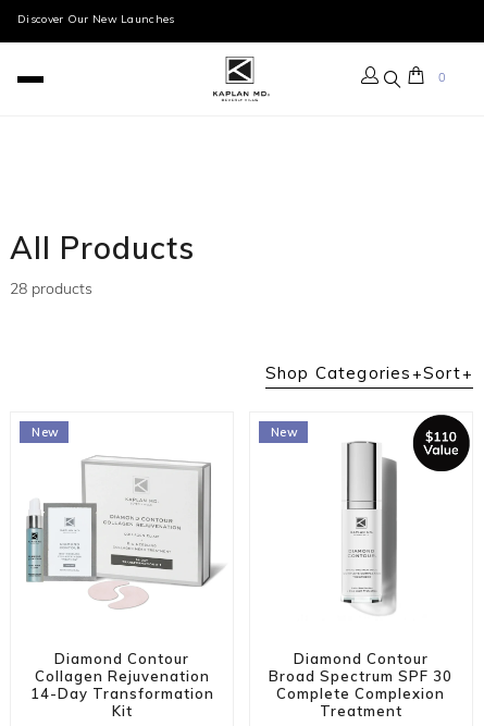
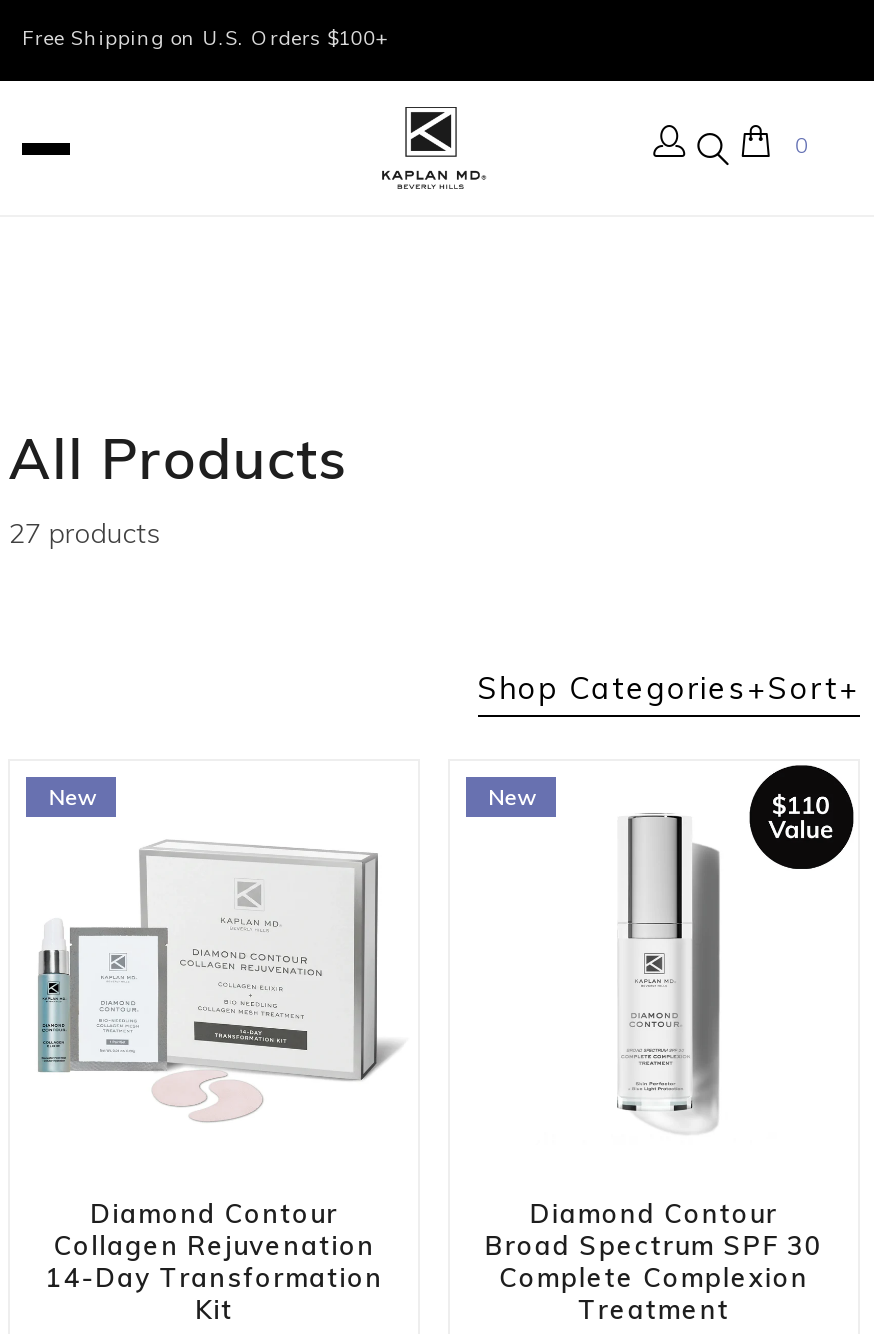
- Discover Our New Launches
+ Free Shipping on U.S. Orders $100+

- 28 products
+ 27 products
